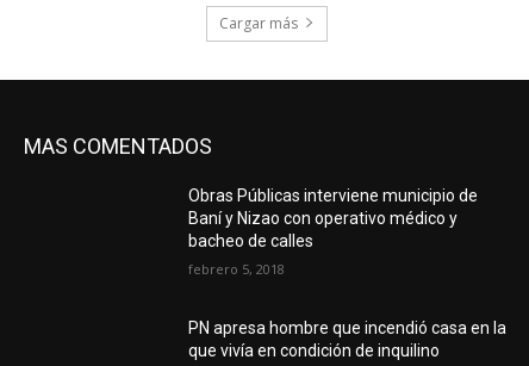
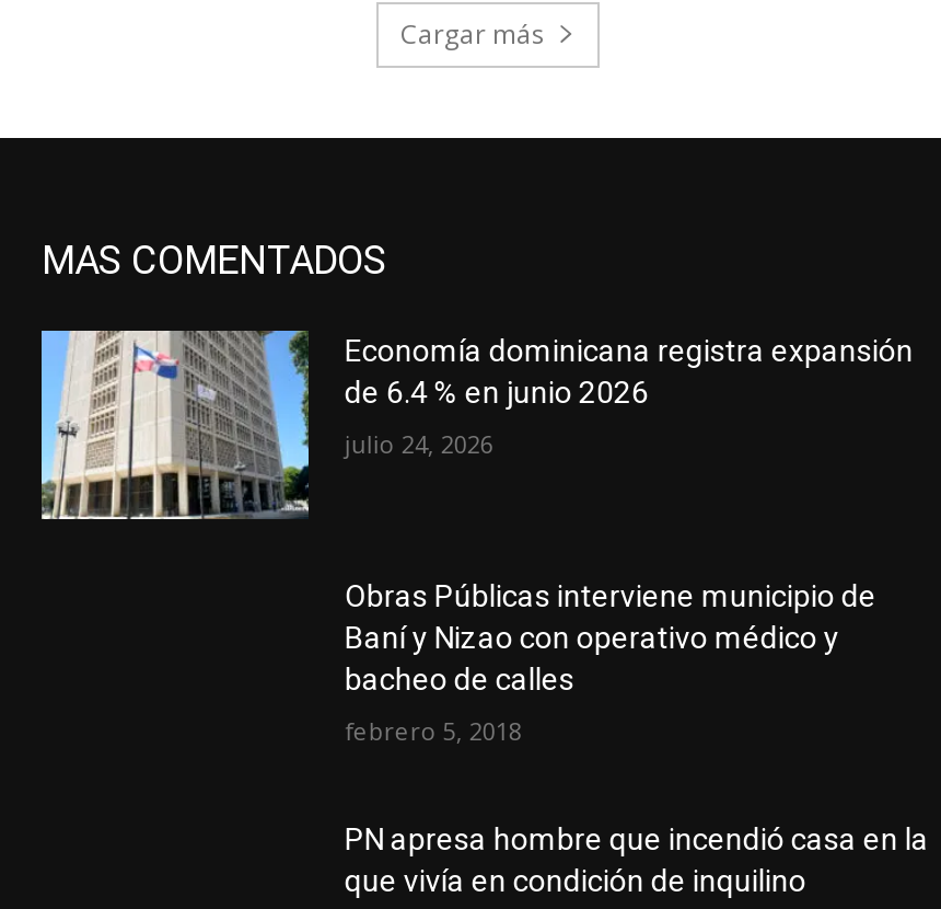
+ [image]
+ Economía dominicana registra expansión
+ de 6.4 % en junio 2026
+ julio 24, 2026
